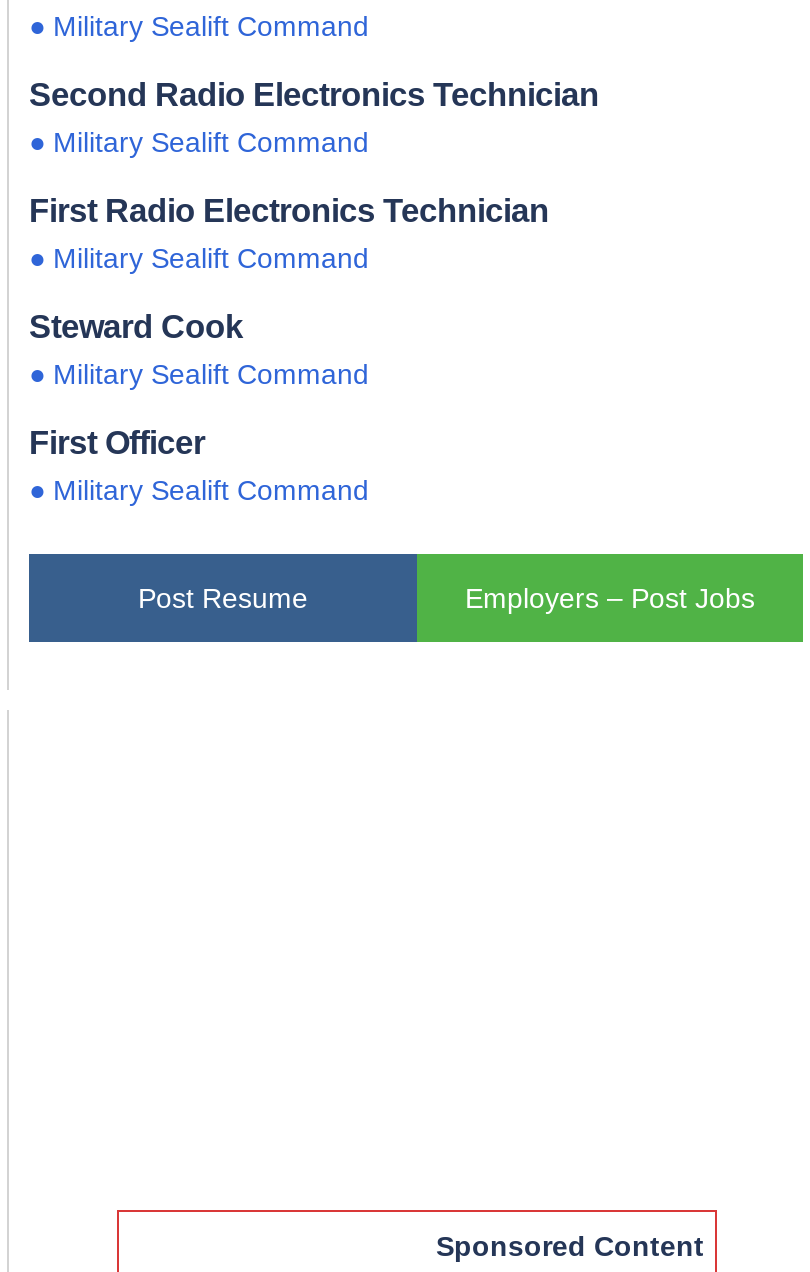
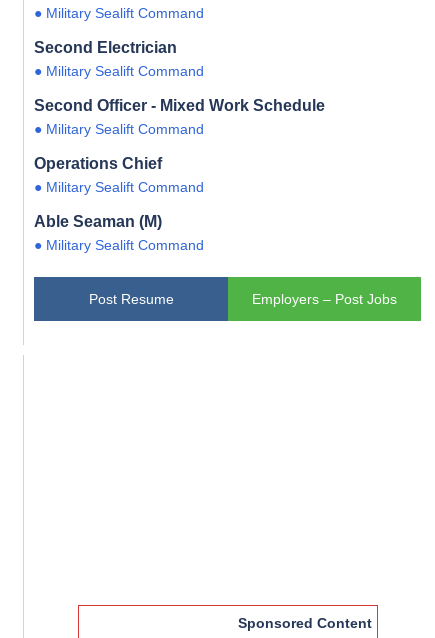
- Second Radio Electronics Technician
+ Second Electrician

- First Radio Electronics Technician
+ Second Officer - Mixed Work Schedule

- Steward Cook
+ Operations Chief

- First Officer
+ Able Seaman (M)
